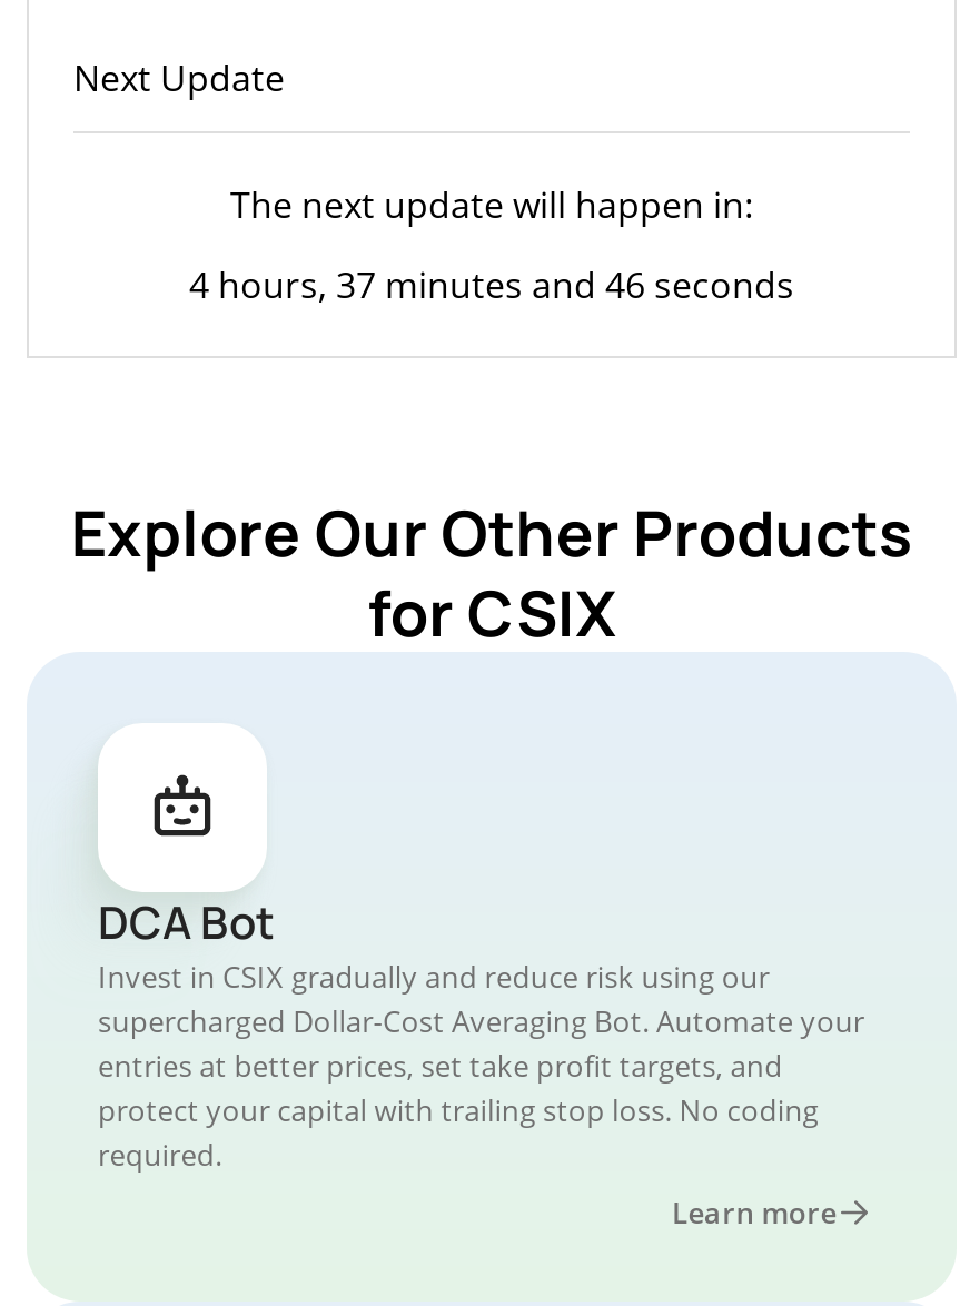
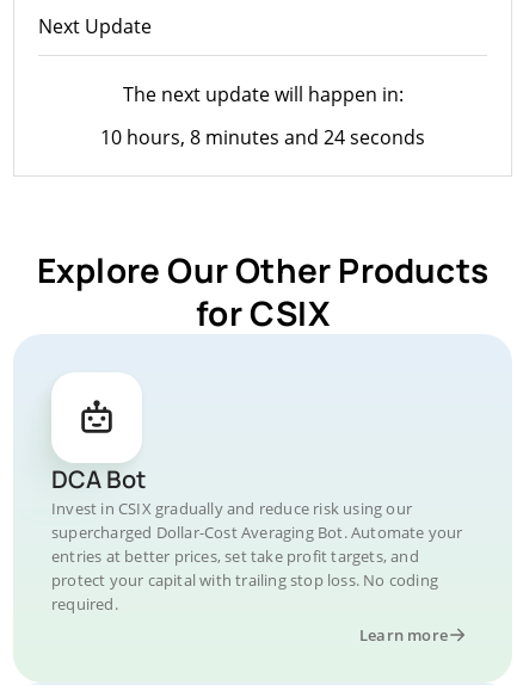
- 4 hours, 37 minutes and 46 seconds
+ 10 hours, 8 minutes and 24 seconds
